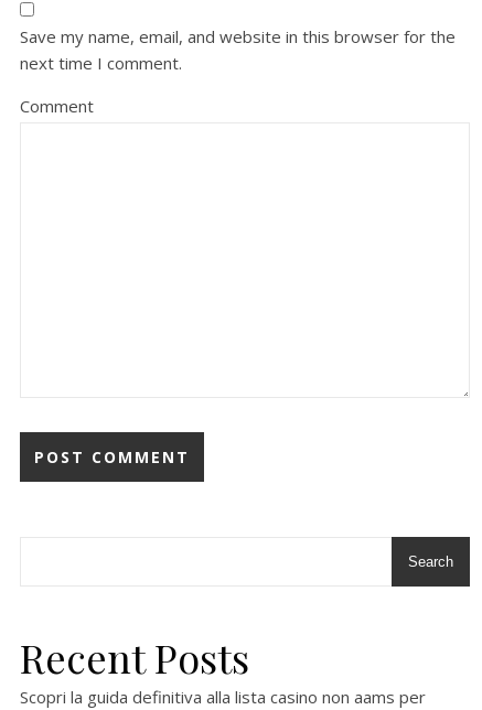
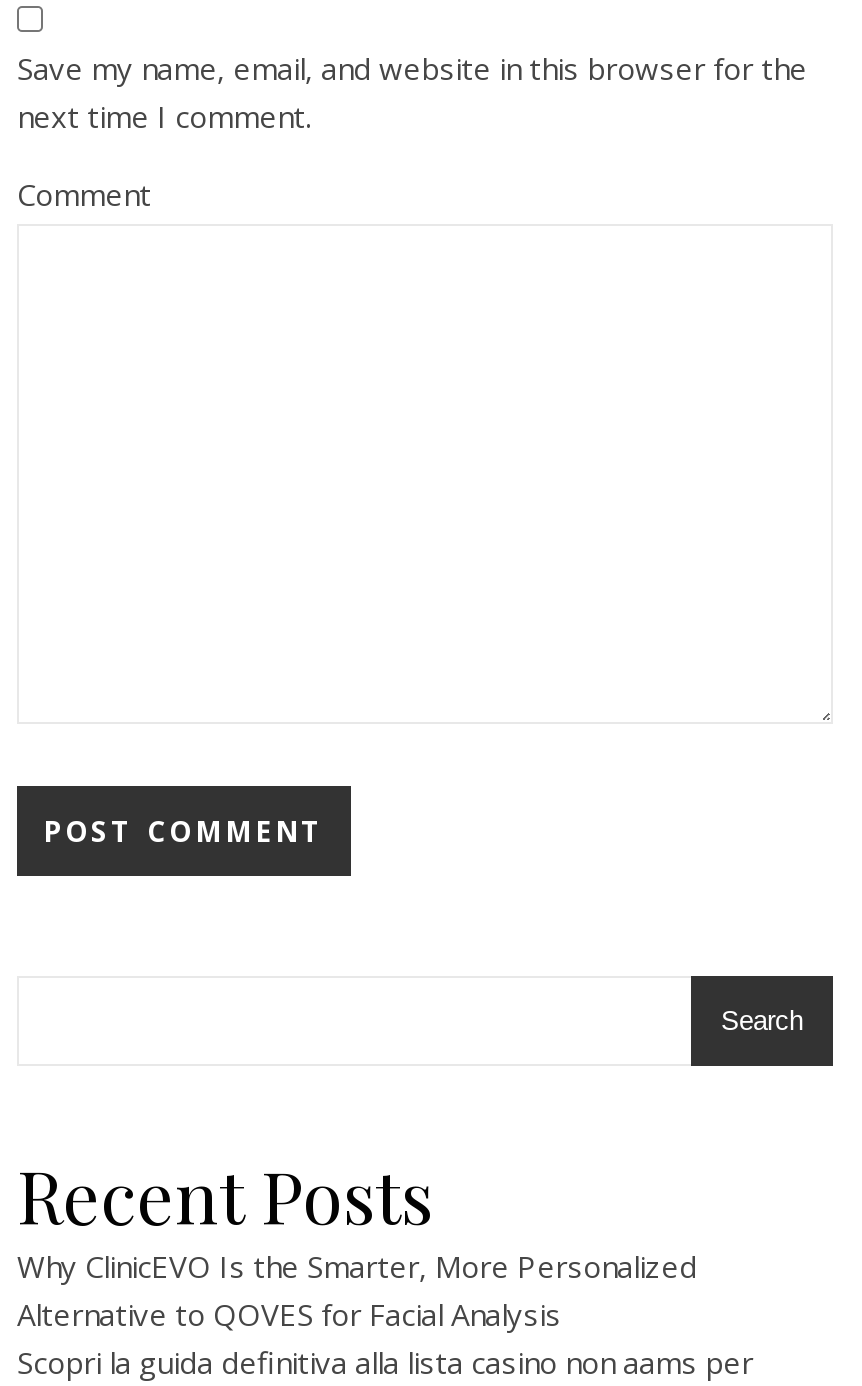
+ Why ClinicEVO Is the Smarter, More Personalized
+ Alternative to QOVES for Facial Analysis
